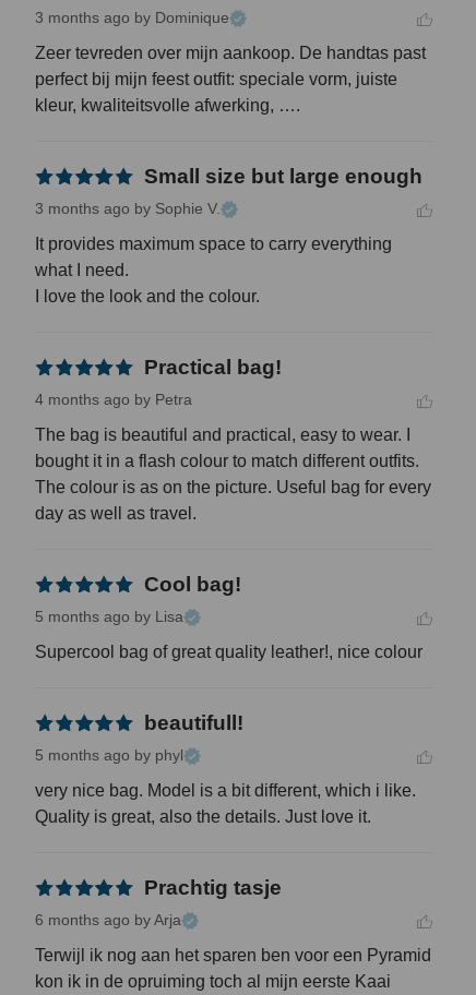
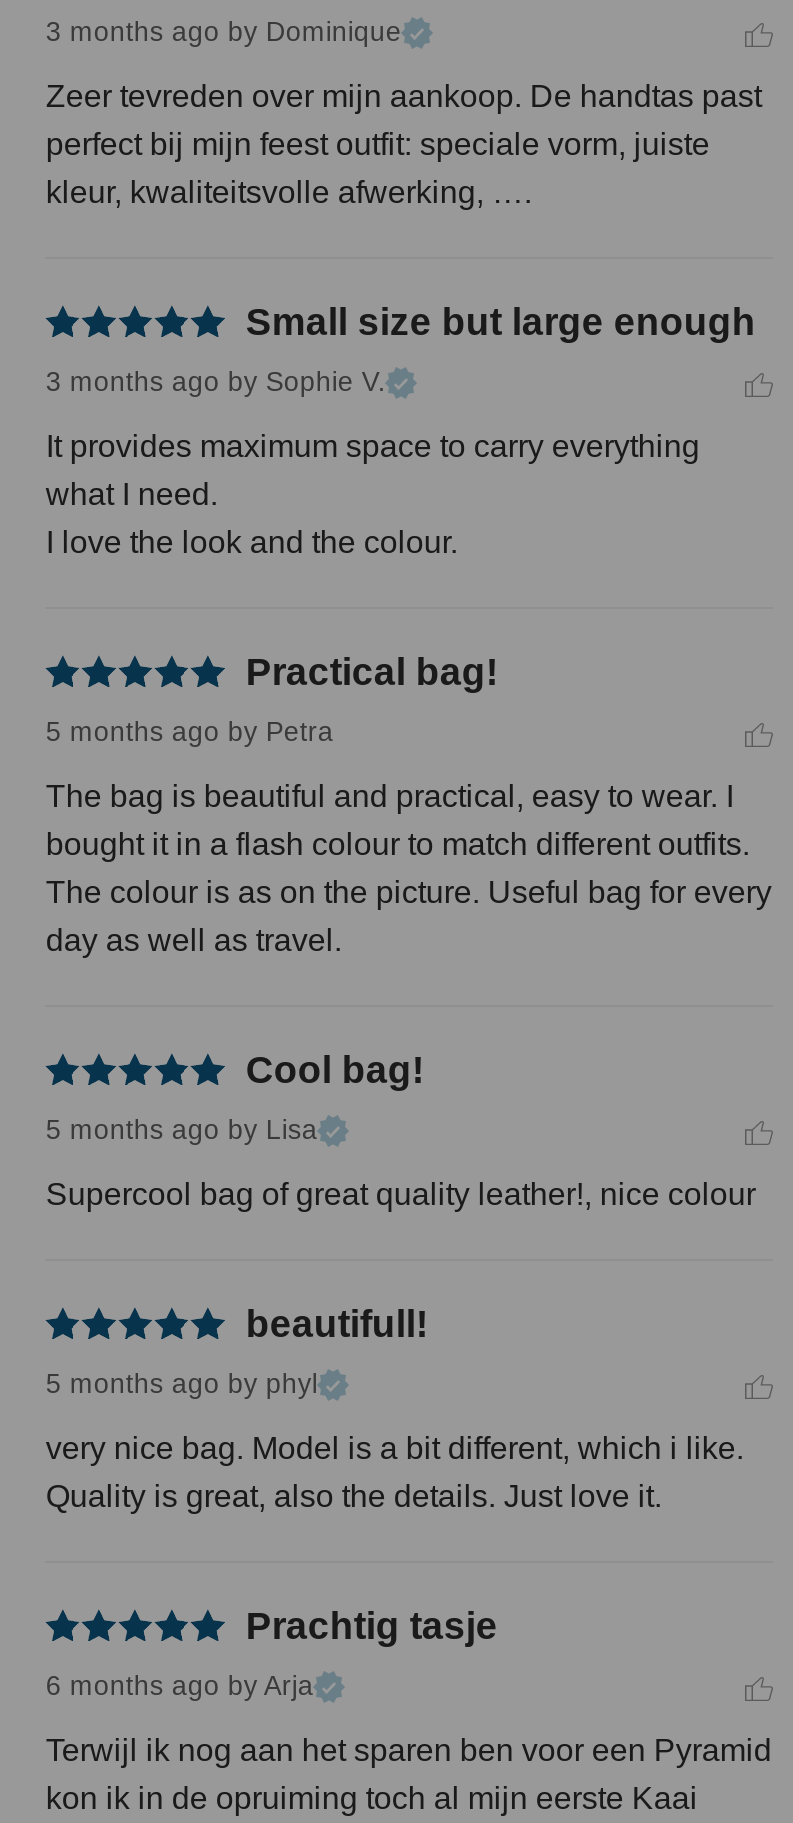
- 4 months ago by Petra
+ 5 months ago by Petra
